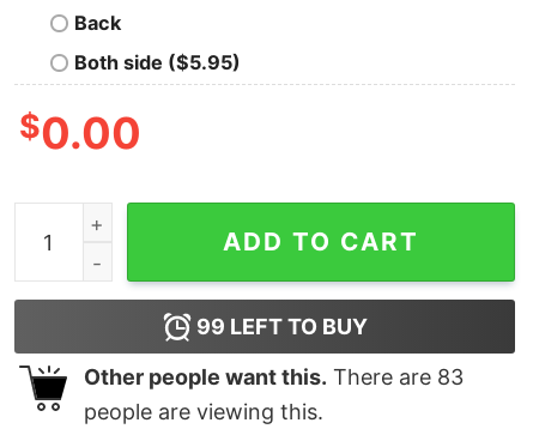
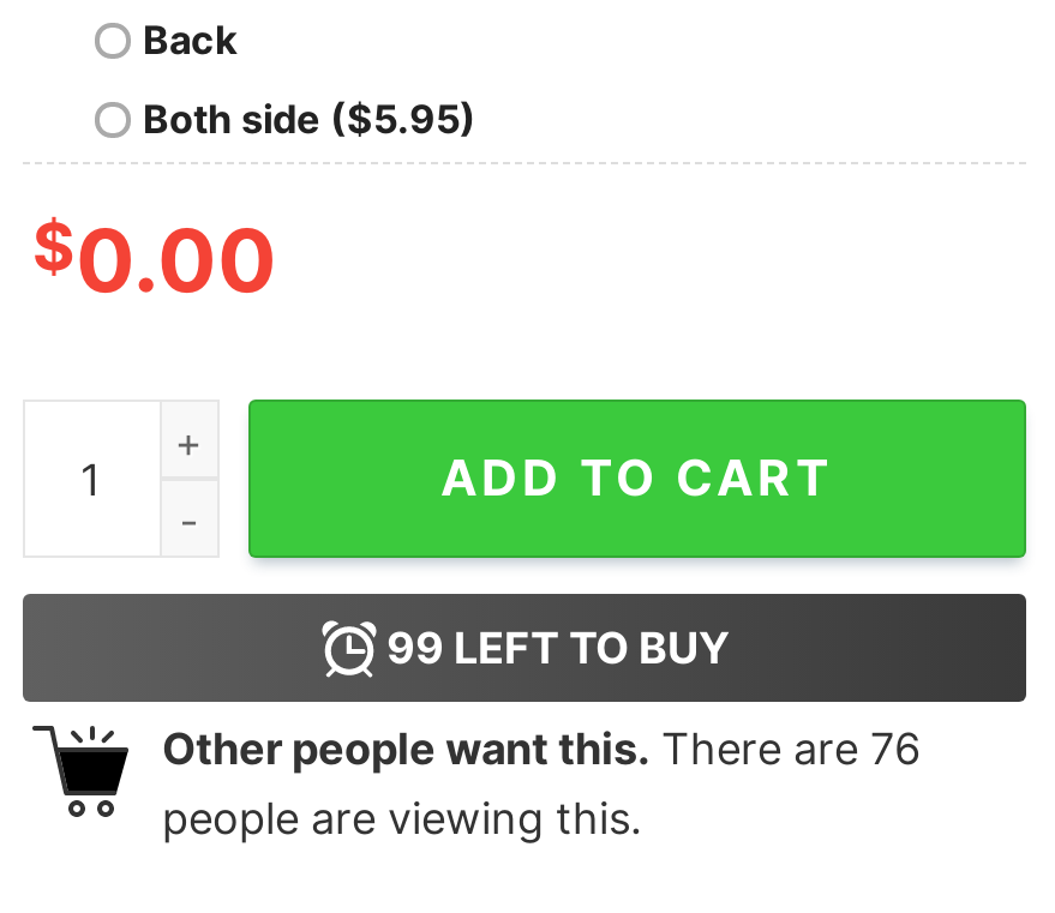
- Other people want this. There are 83
+ Other people want this. There are 76
